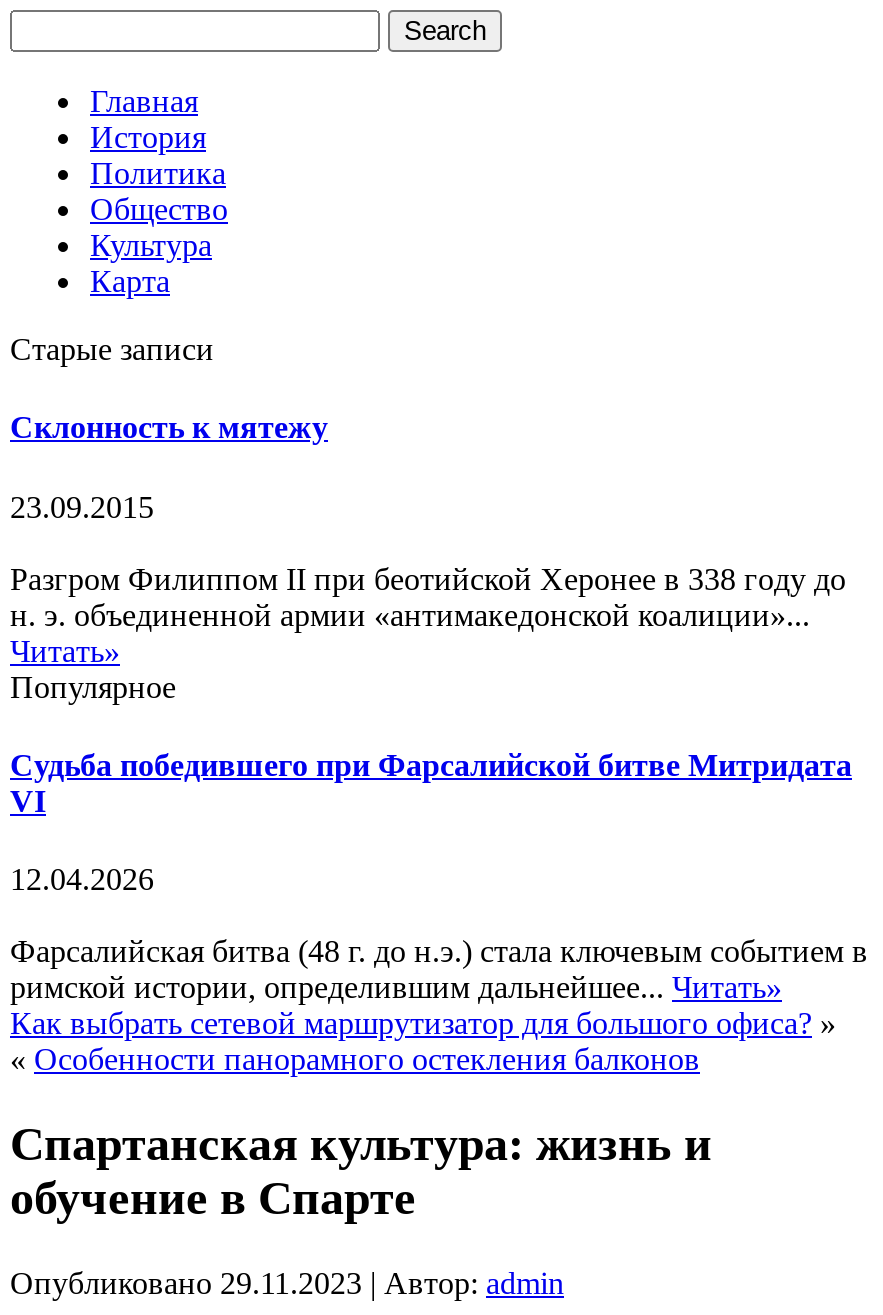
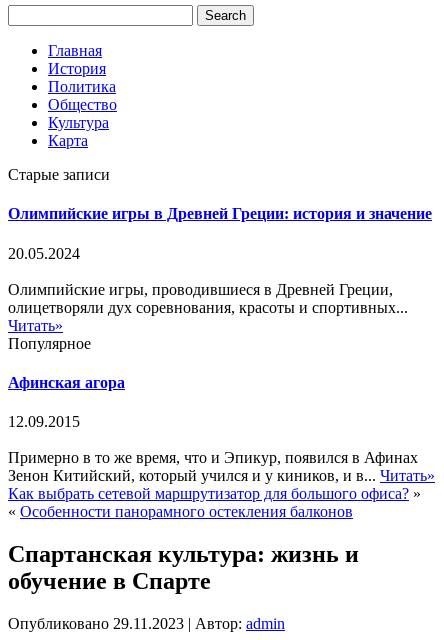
- Склонность к мятежу
+ Олимпийские игры в Древней Греции: история и значение

- 23.09.2015
+ 20.05.2024

- Разгром Филиппом II при беотийской Херонее в 338 году до
- н. э. объединенной армии «антимакедонской коалиции»...
+ Олимпийские игры, проводившиеся в Древней Греции,
+ олицетворяли дух соревнования, красоты и спортивных...

- Судьба победившего при Фарсалийской битве Митридата
- VI
+ Афинская агора

- 12.04.2026
+ 12.09.2015

- Фарсалийская битва (48 г. до н.э.) стала ключевым событием в
- римской истории, определившим дальнейшее... Читать»
+ Примерно в то же время, что и Эпикур, появился в Афинах
+ Зенон Китийский, который учился и у киников, и в... Читать»
